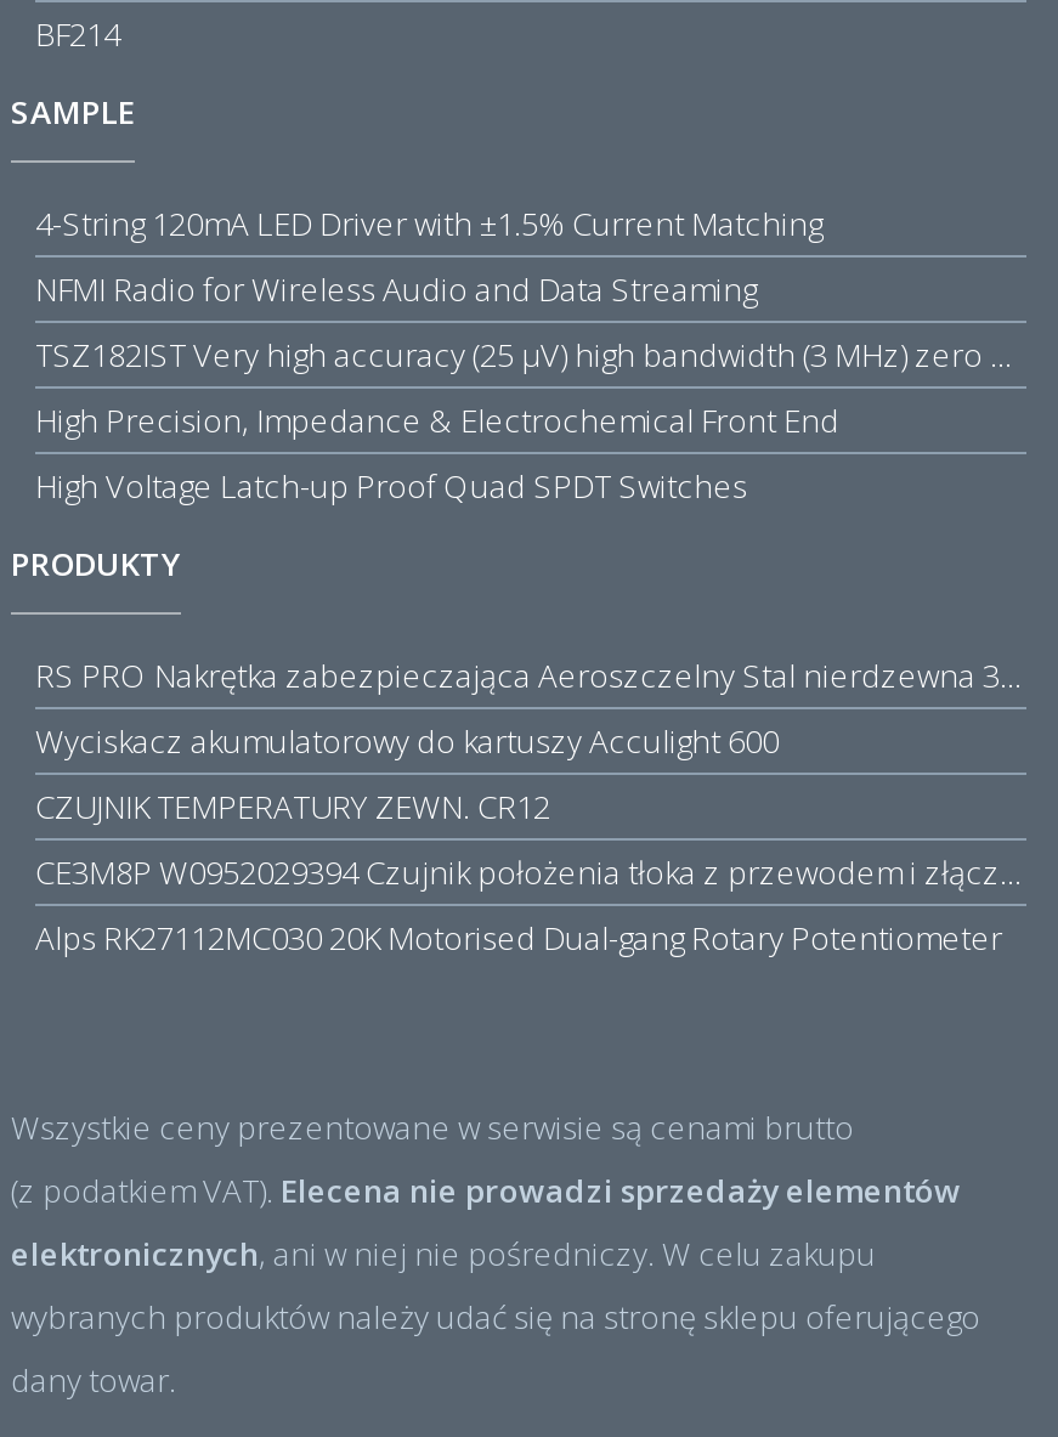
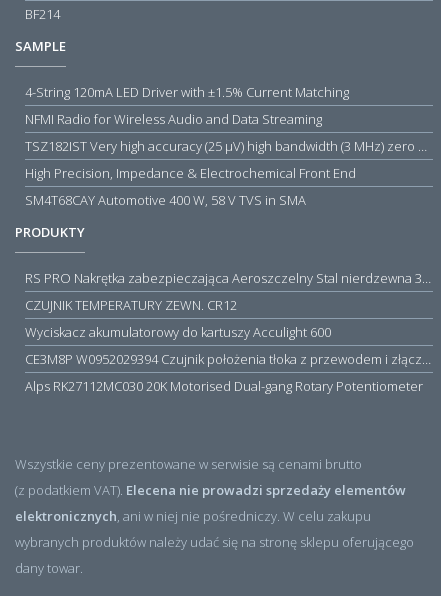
- High Voltage Latch-up Proof Quad SPDT Switches
+ SM4T68CAY Automotive 400 W, 58 V TVS in SMA

moved down: Wyciskacz akumulatorowy do kartuszy Acculight 600

moved up: CZUJNIK TEMPERATURY ZEWN. CR12
